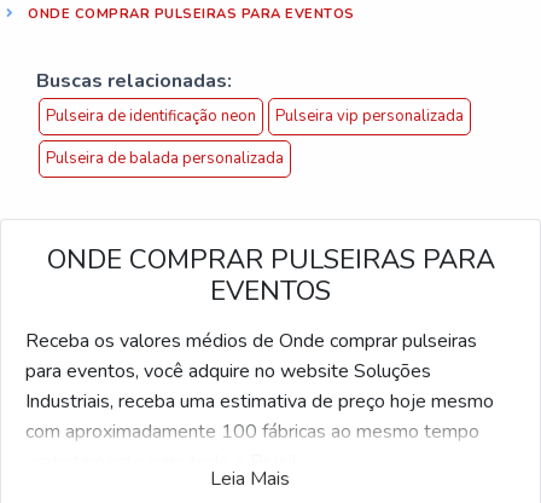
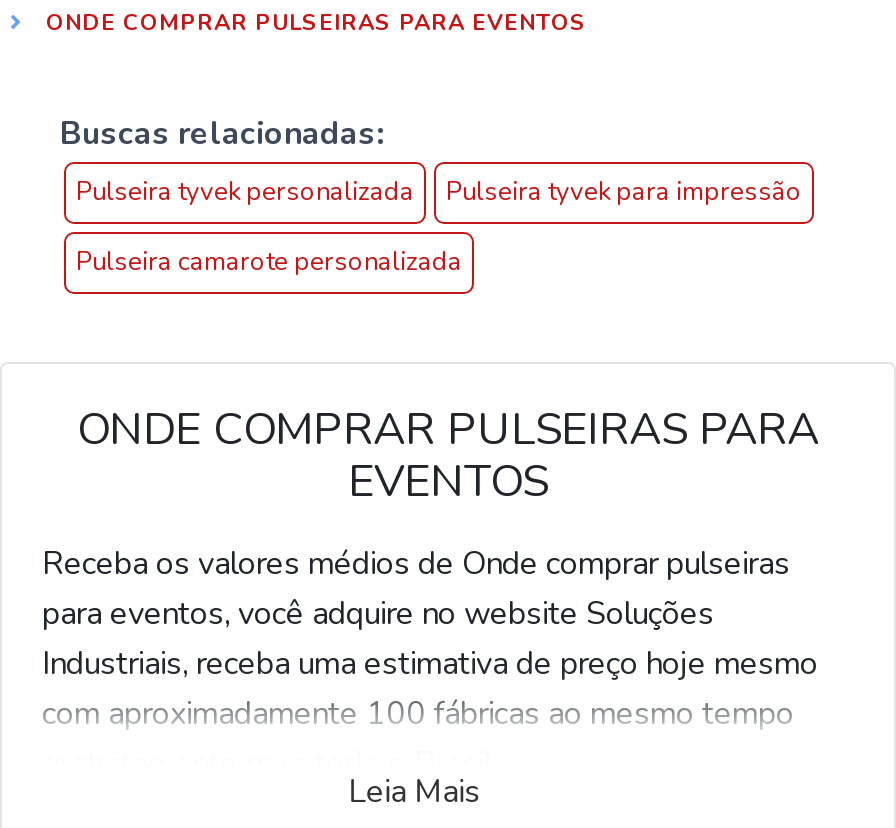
- Pulseira de identificação neon
- Pulseira vip personalizada
+ Pulseira tyvek personalizada
+ Pulseira tyvek para impressão

- Pulseira de balada personalizada
+ Pulseira camarote personalizada
